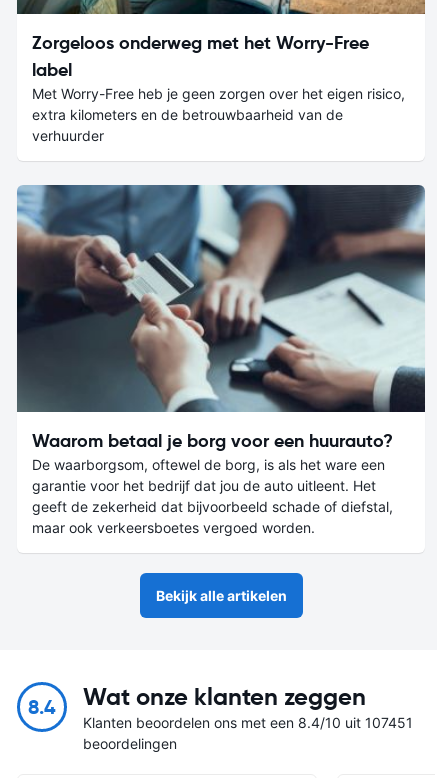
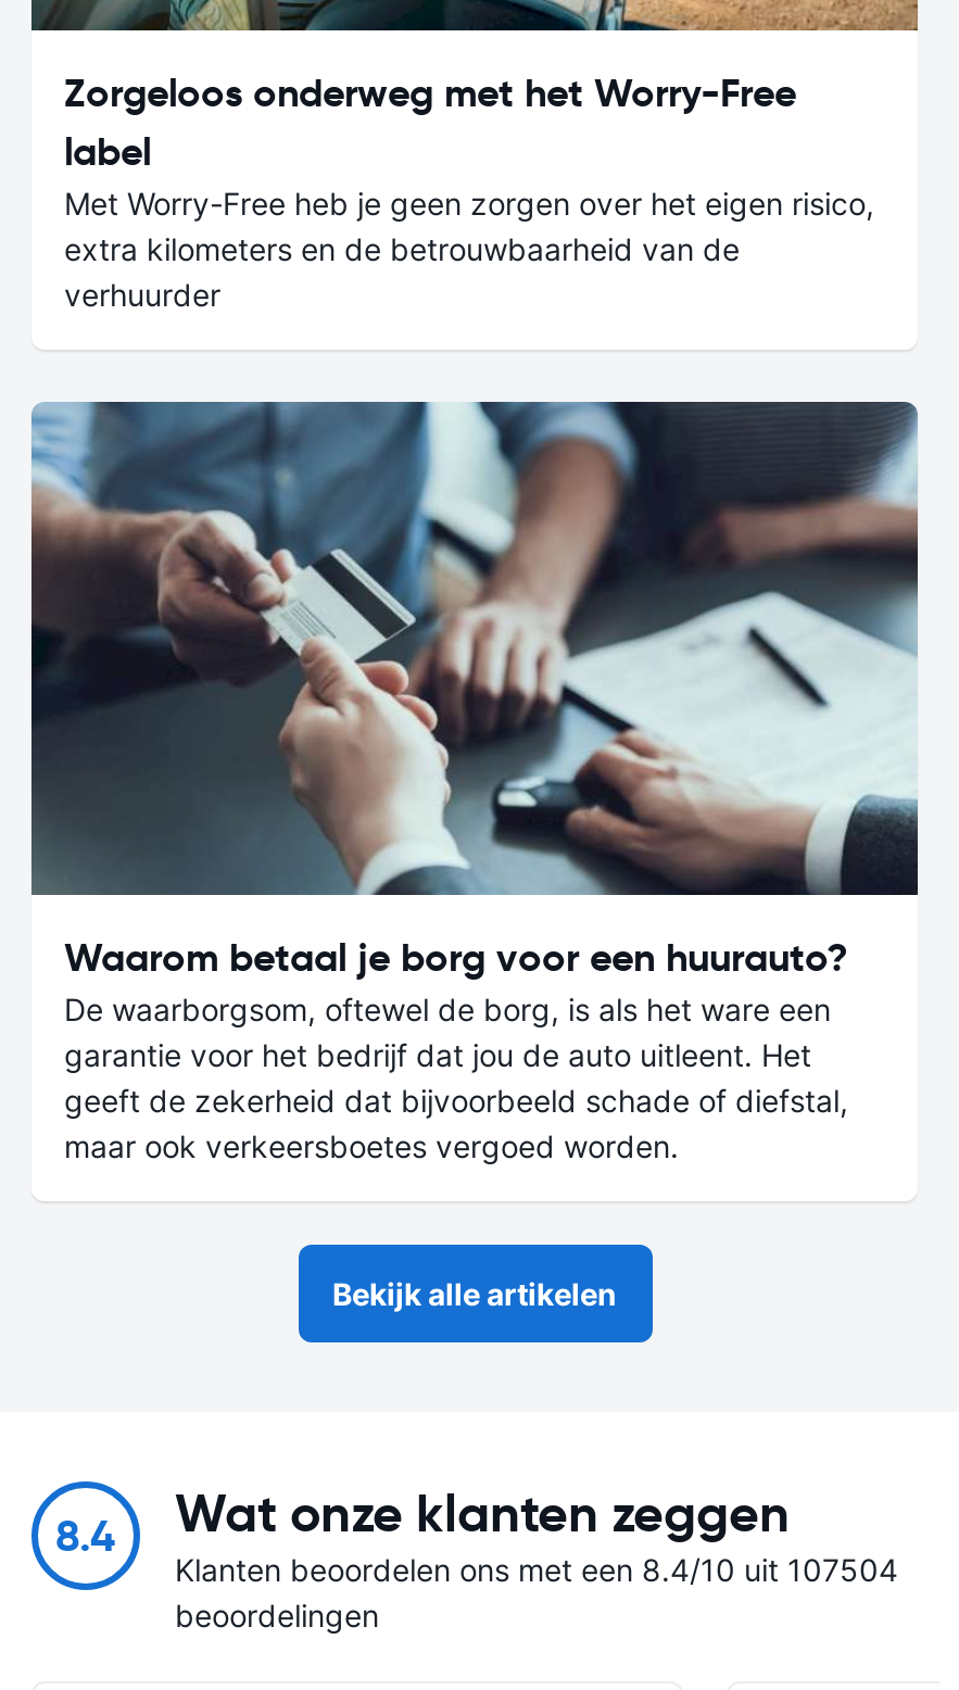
- Klanten beoordelen ons met een 8.4/10 uit 107451
+ Klanten beoordelen ons met een 8.4/10 uit 107504
